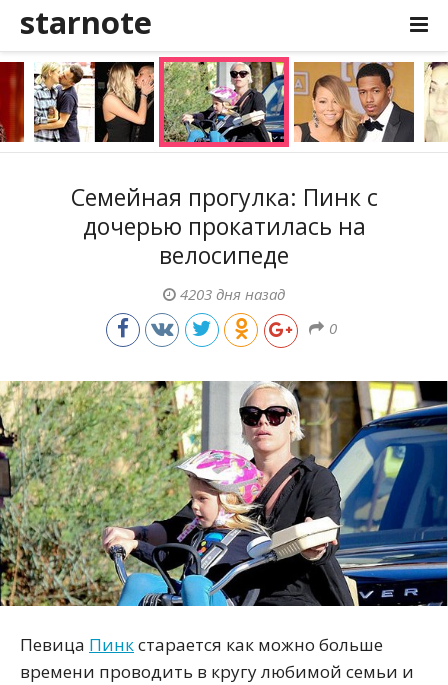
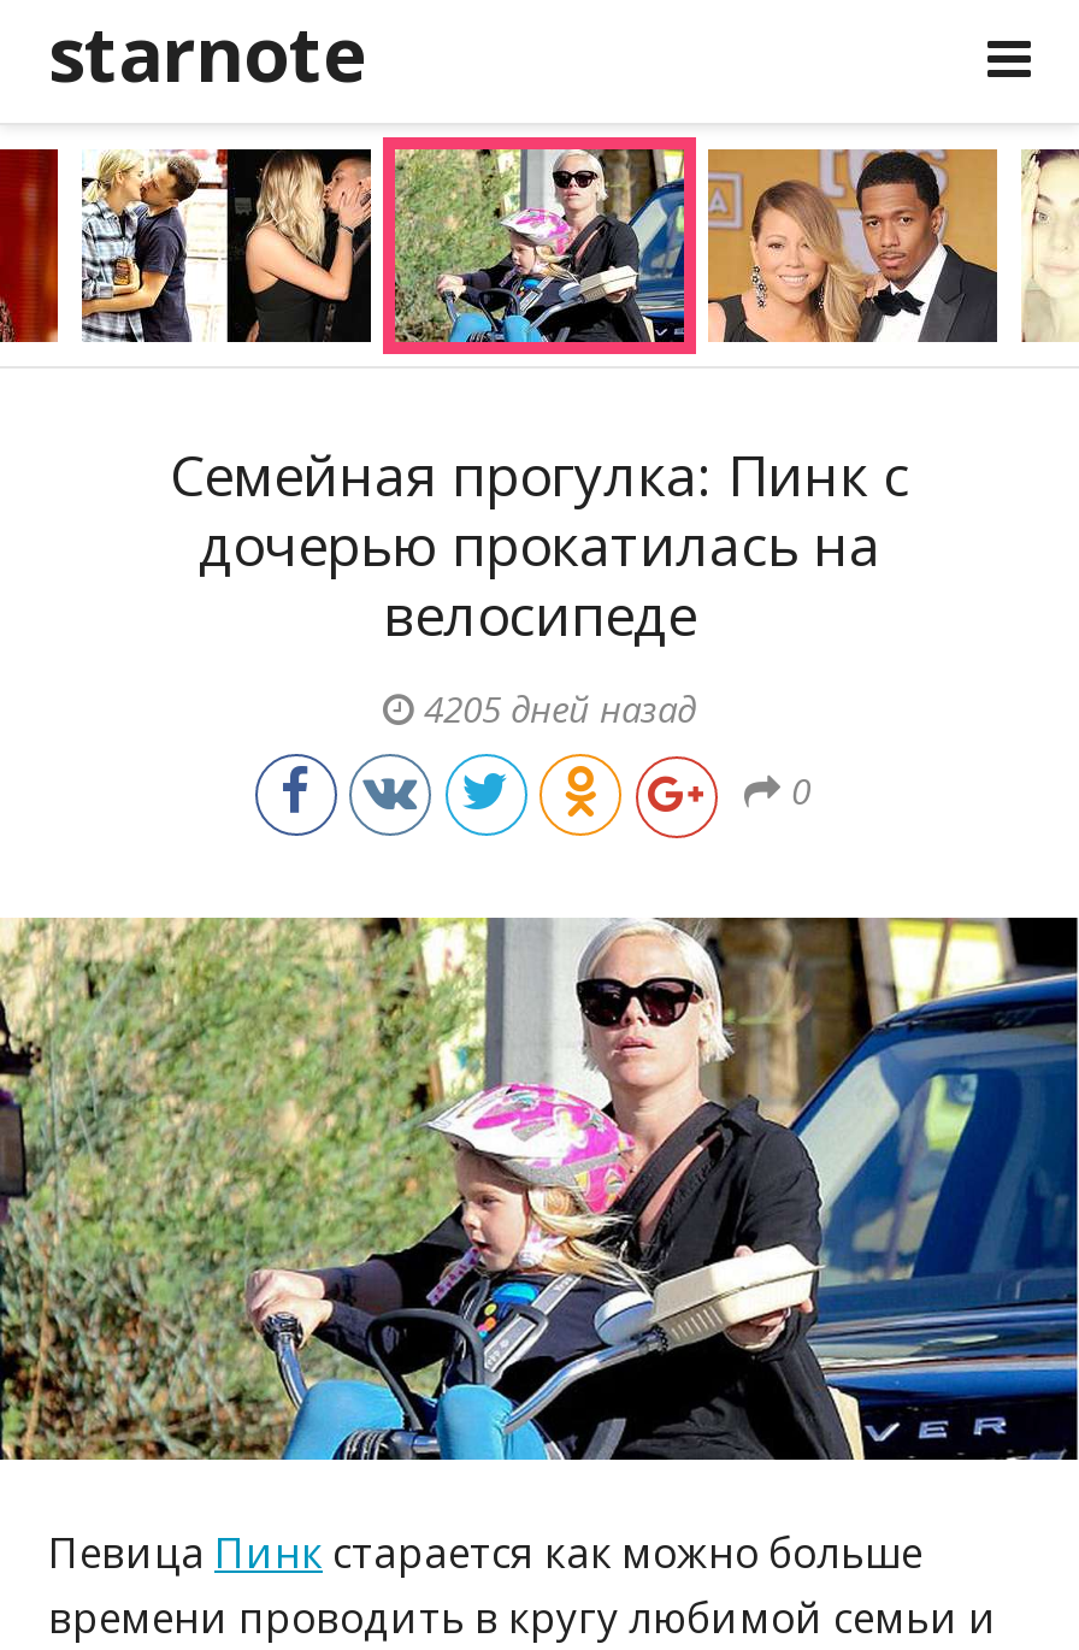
- 4203 дня назад
+ 4205 дней назад
